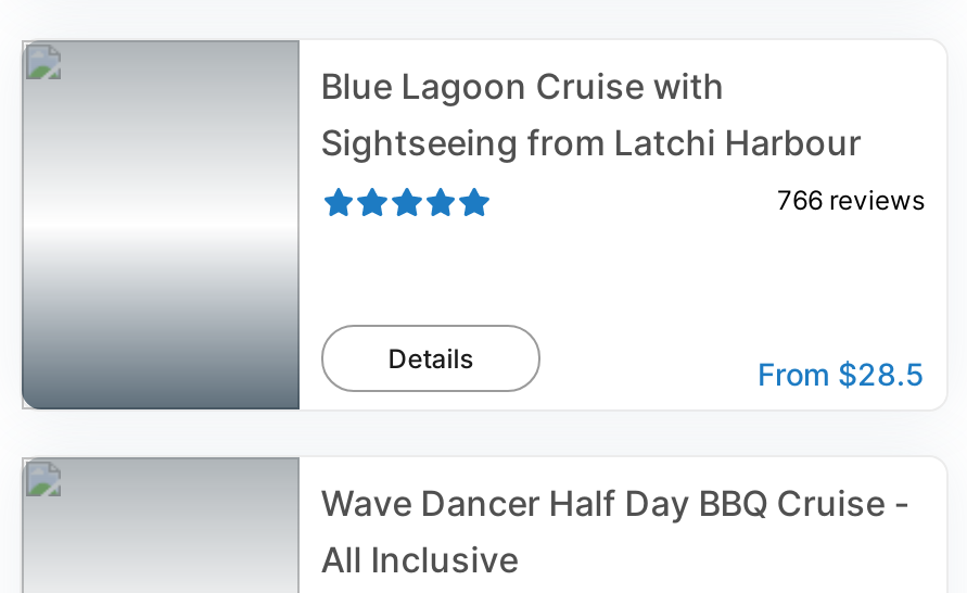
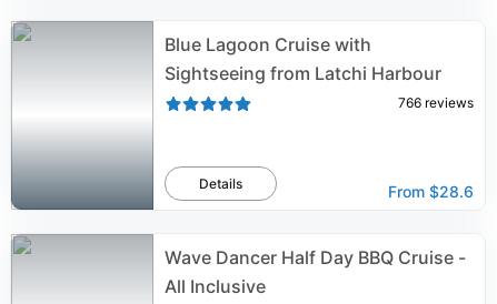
- From $28.5
+ From $28.6
